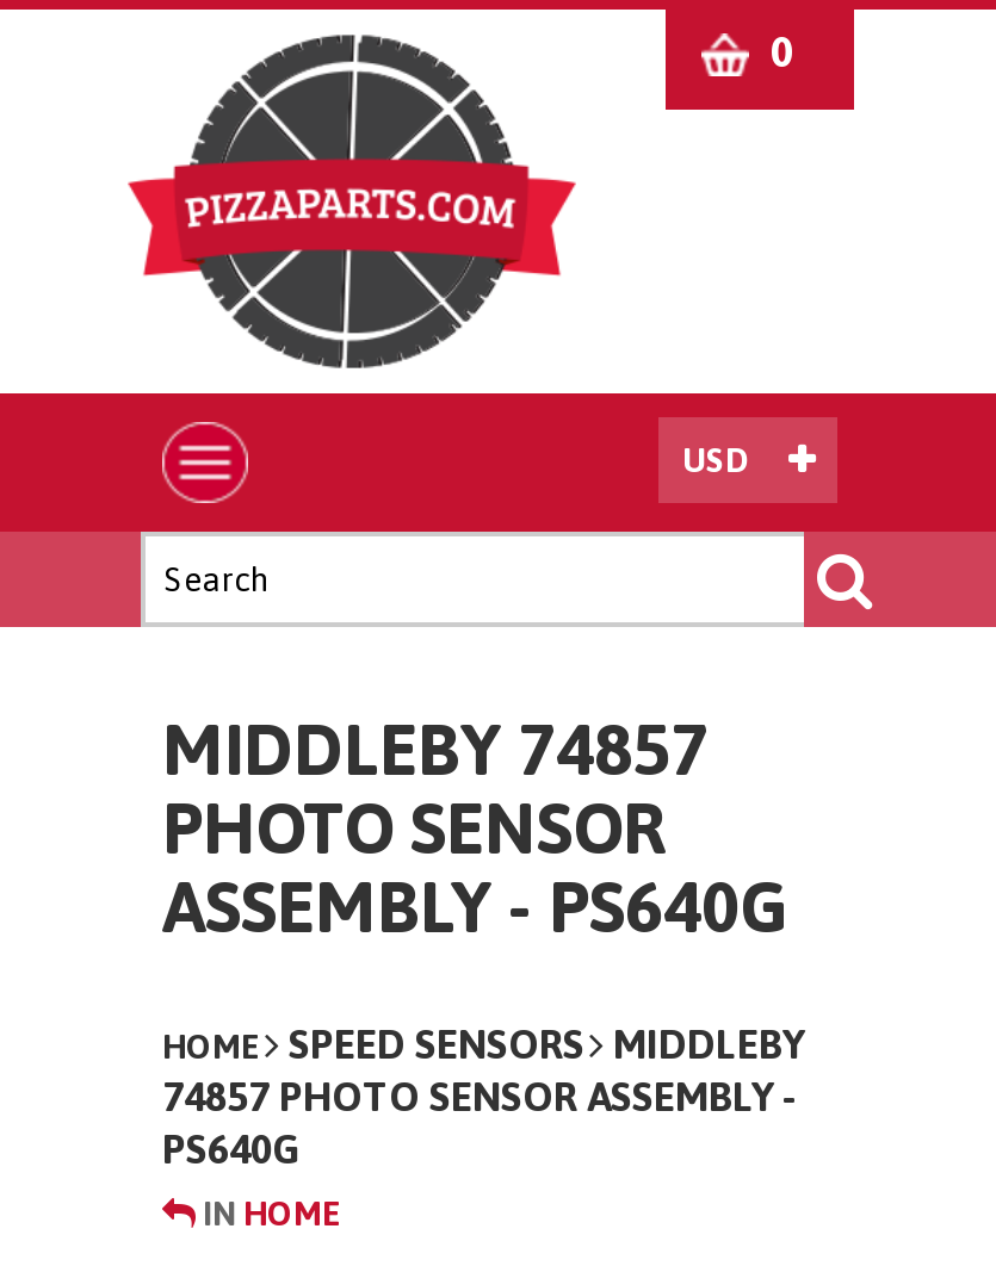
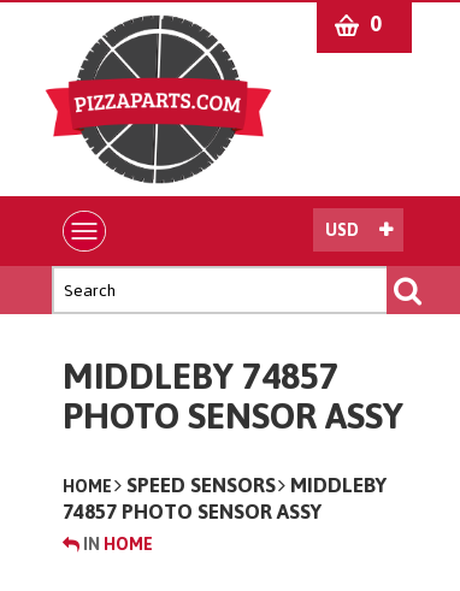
- PHOTO SENSOR
- ASSEMBLY - PS640G
+ PHOTO SENSOR ASSY

- 74857 PHOTO SENSOR ASSEMBLY -
- PS640G
+ 74857 PHOTO SENSOR ASSY
